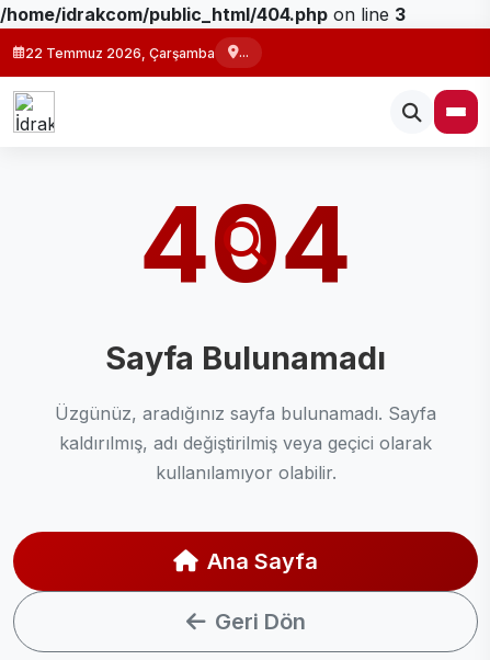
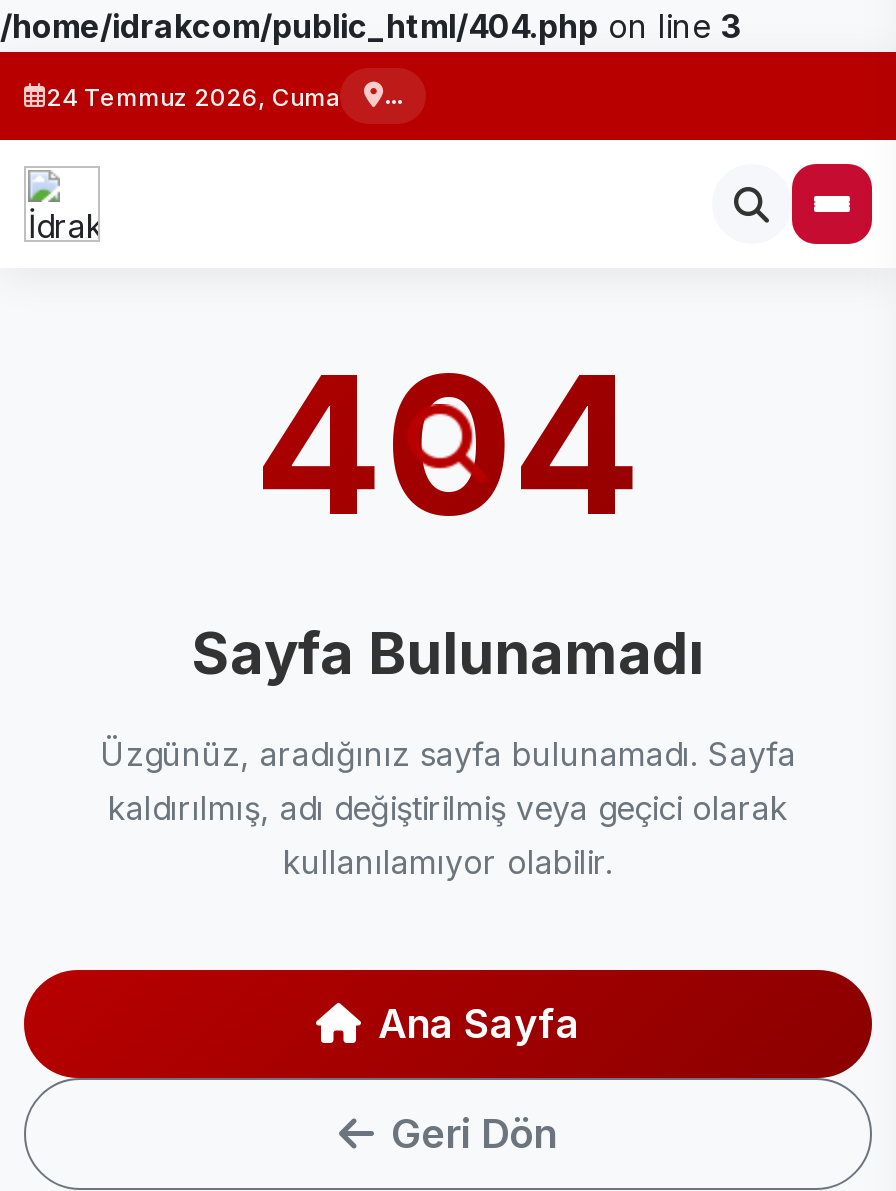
- 22 Temmuz 2026, Çarşamba
+ 24 Temmuz 2026, Cuma
